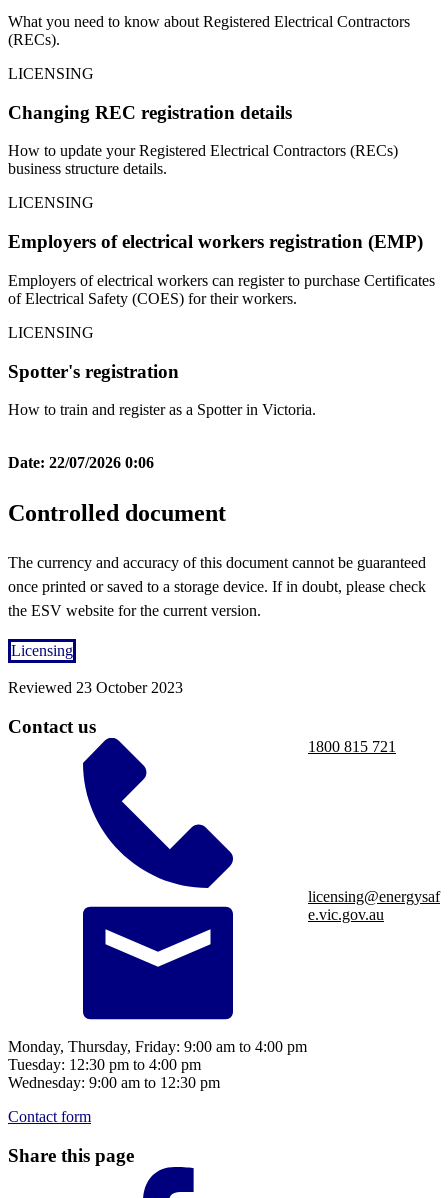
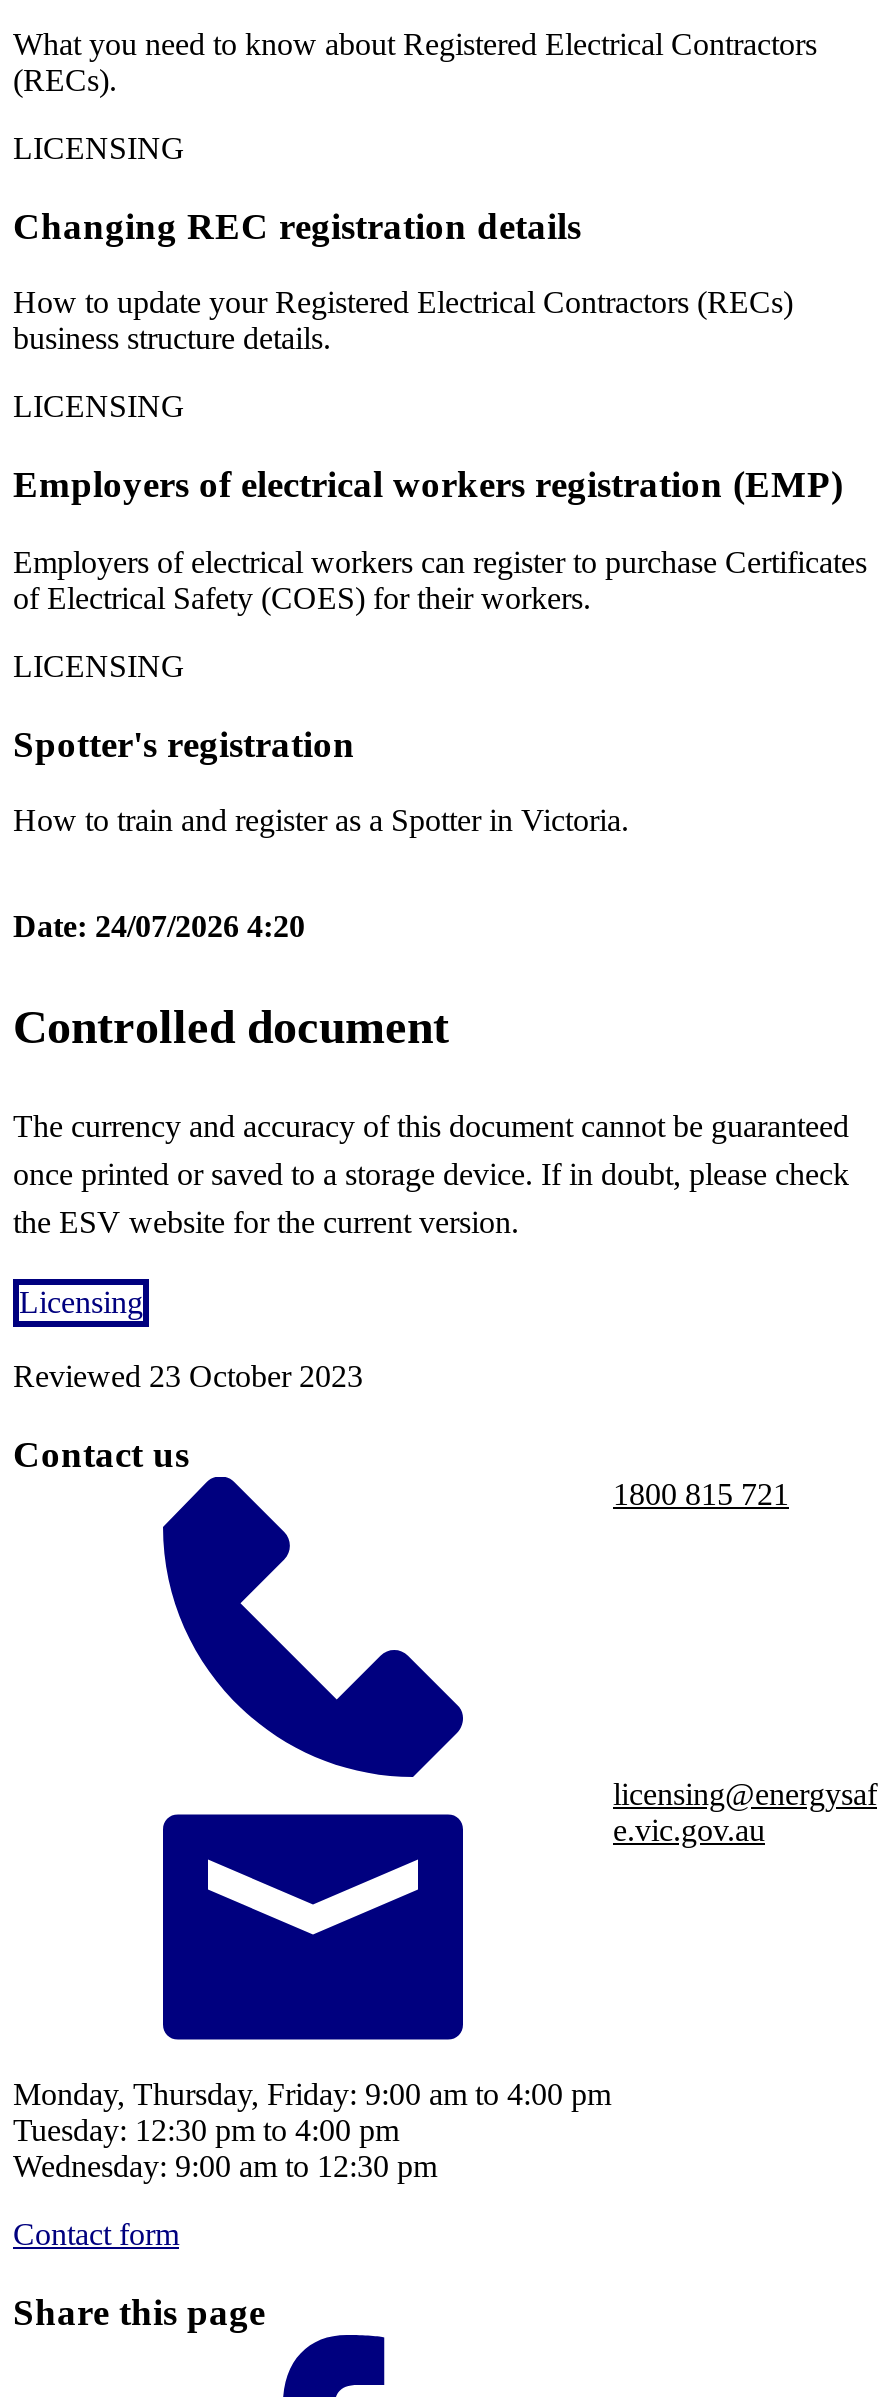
- Date: 22/07/2026 0:06
+ Date: 24/07/2026 4:20
